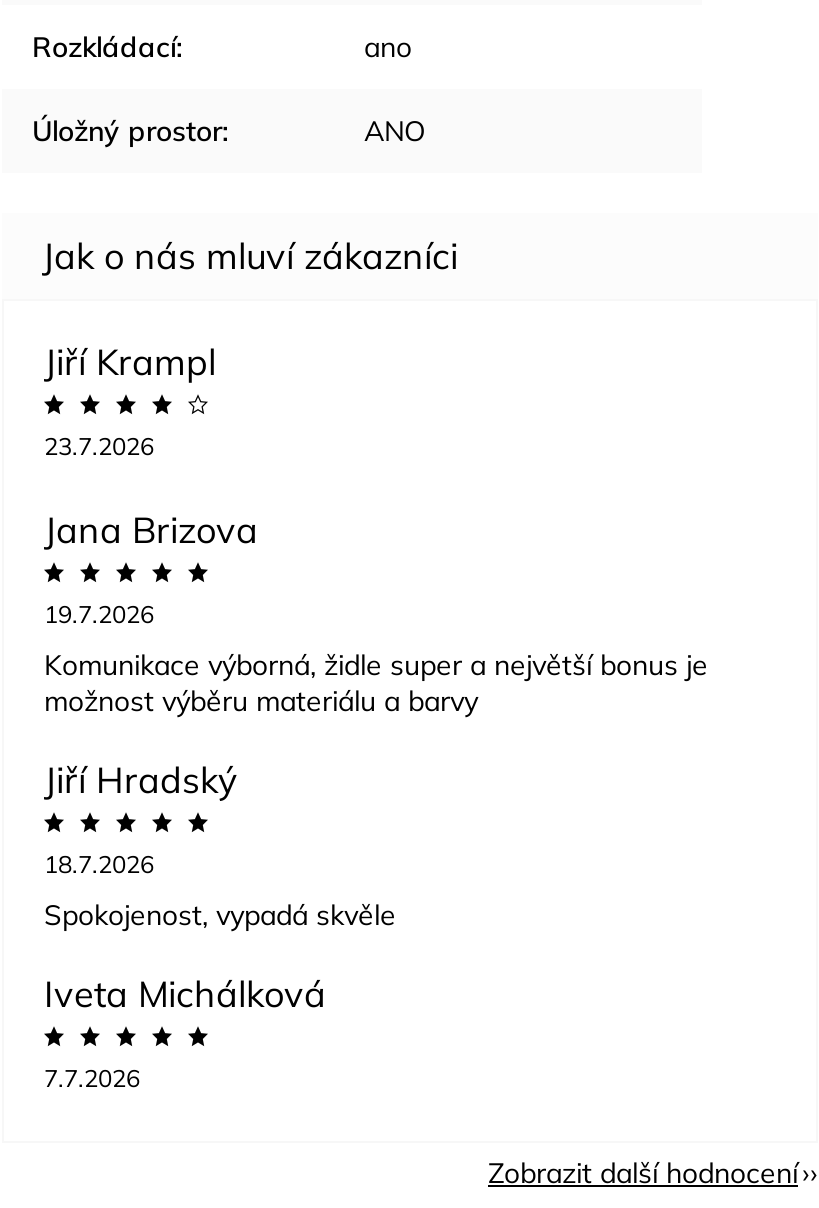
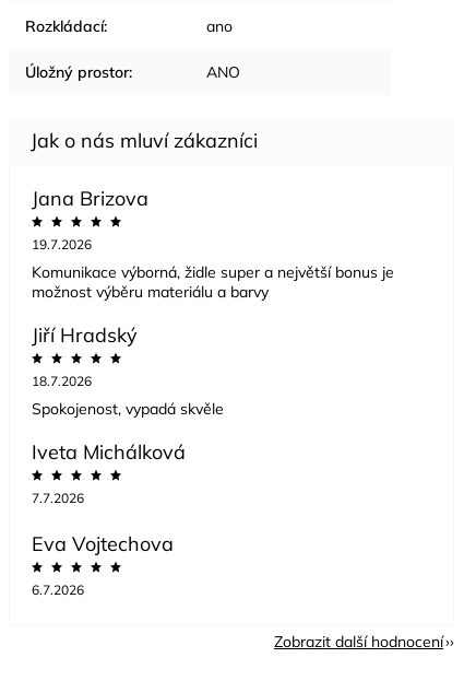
- Jiří Krampl
- 23.7.2026

moved up: Jana Brizova | 19.7.2026 | Komunikace výborná, židle super a největší bonus je | ... | Iveta Michálková | 7.7.2026

+ Eva Vojtechova
+ 6.7.2026
